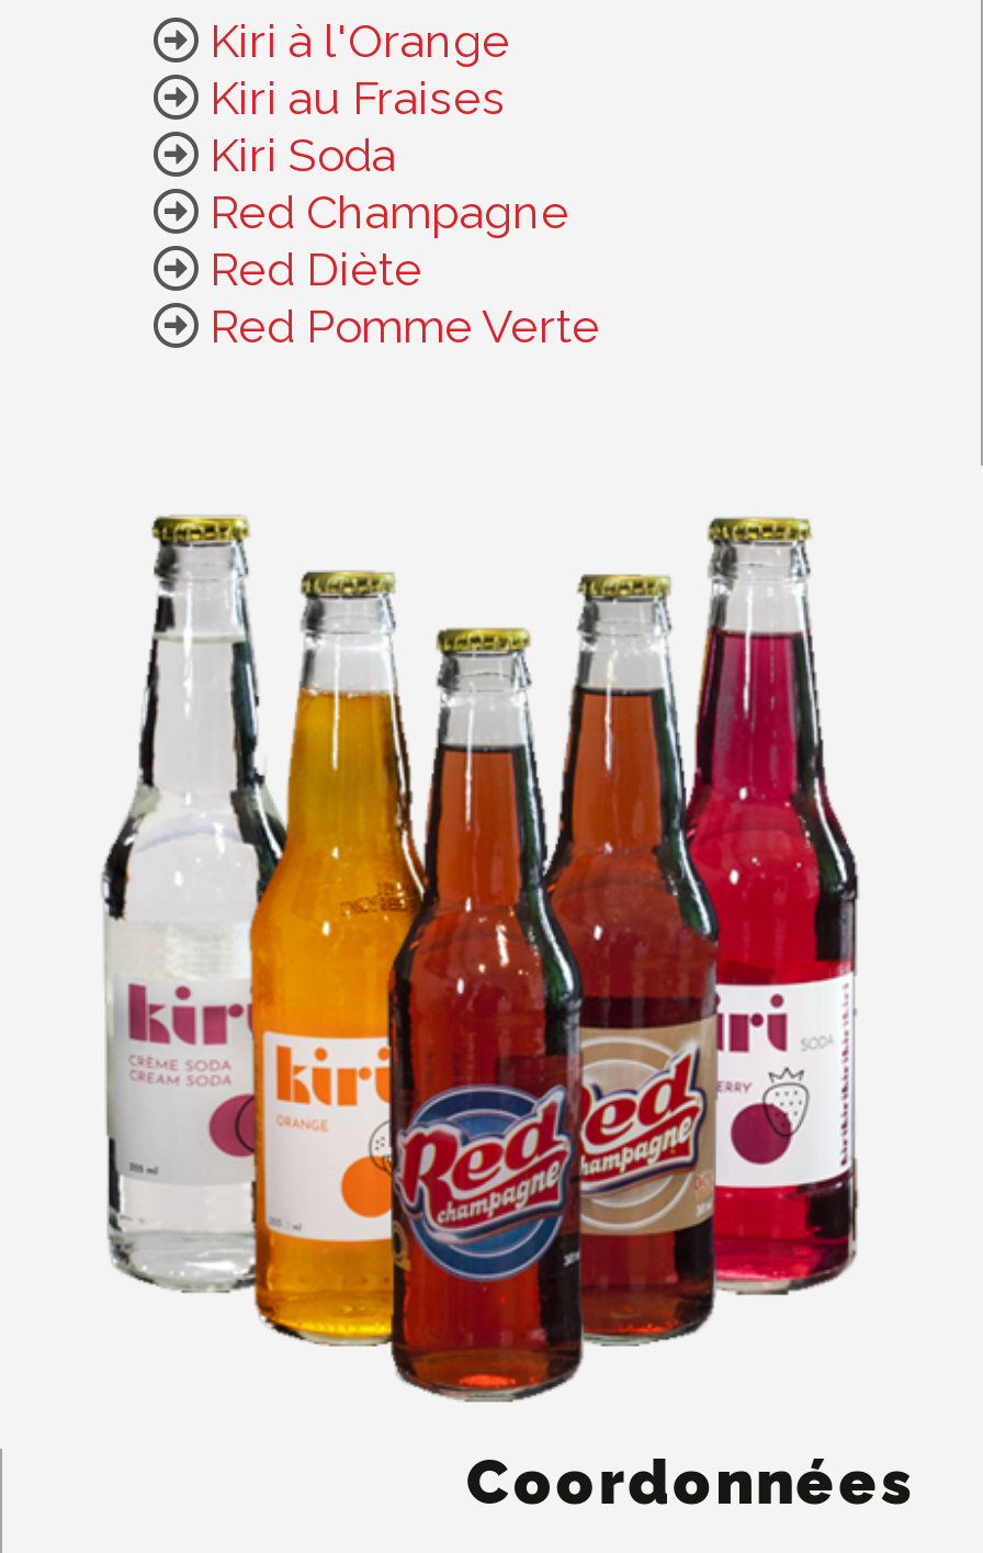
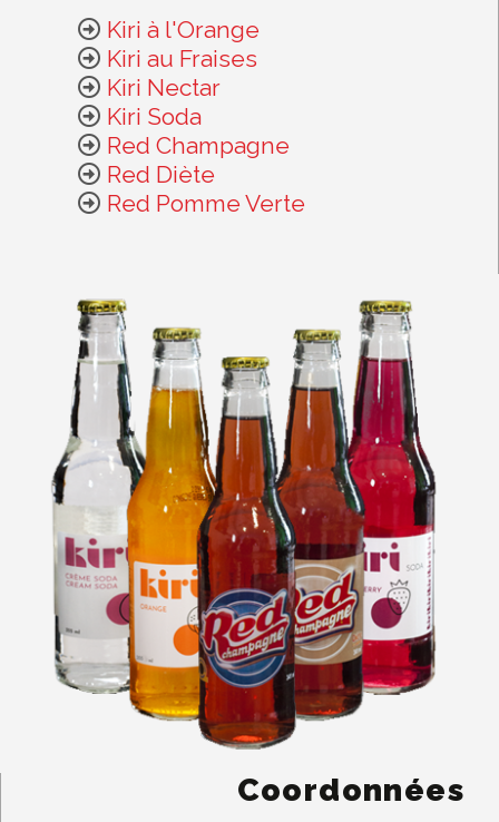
+ Kiri Nectar
